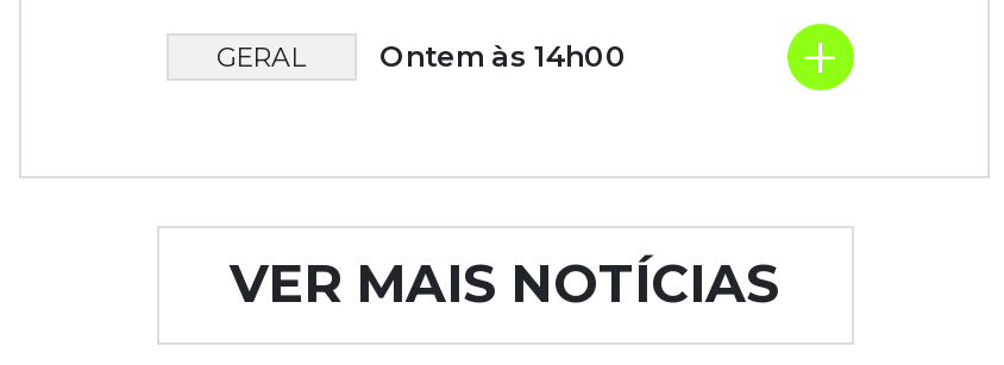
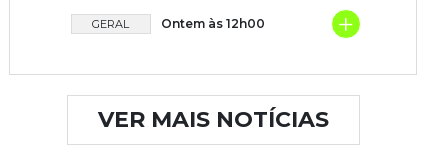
- Ontem às 14h00
+ Ontem às 12h00
